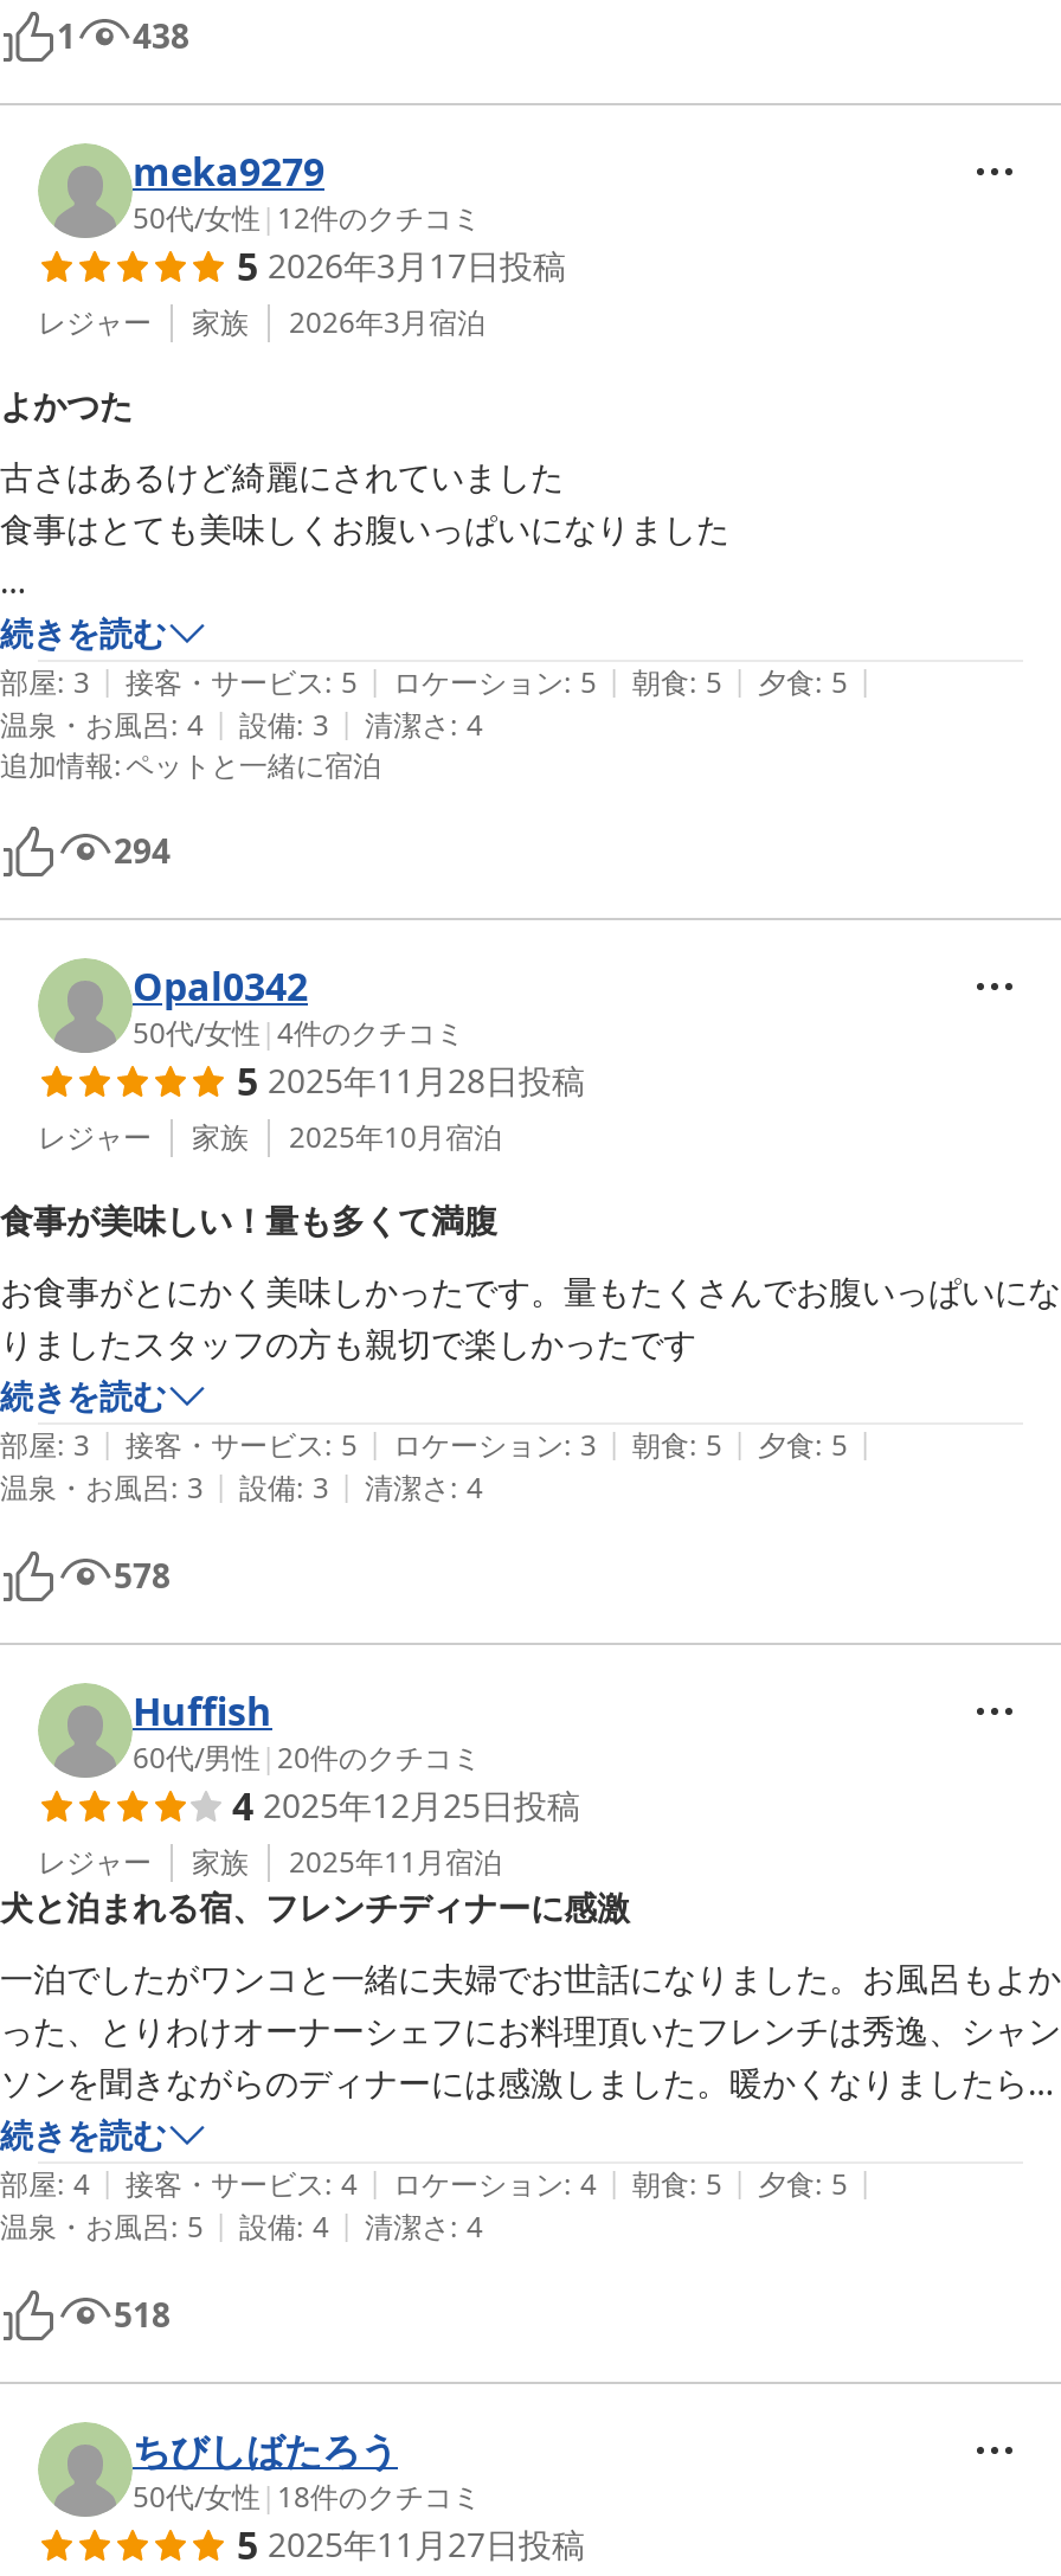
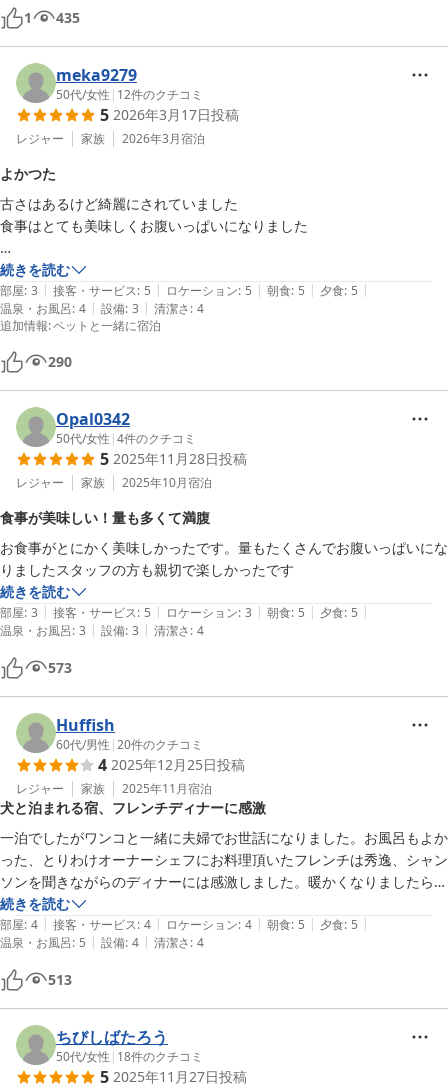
- 1 438
+ 1 435

- 294
+ 290

- 578
+ 573

- 518
+ 513
